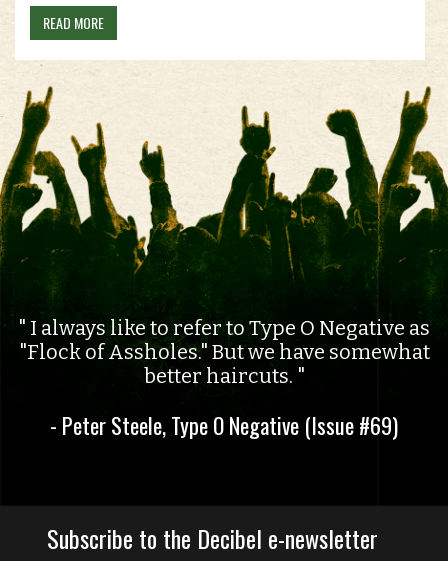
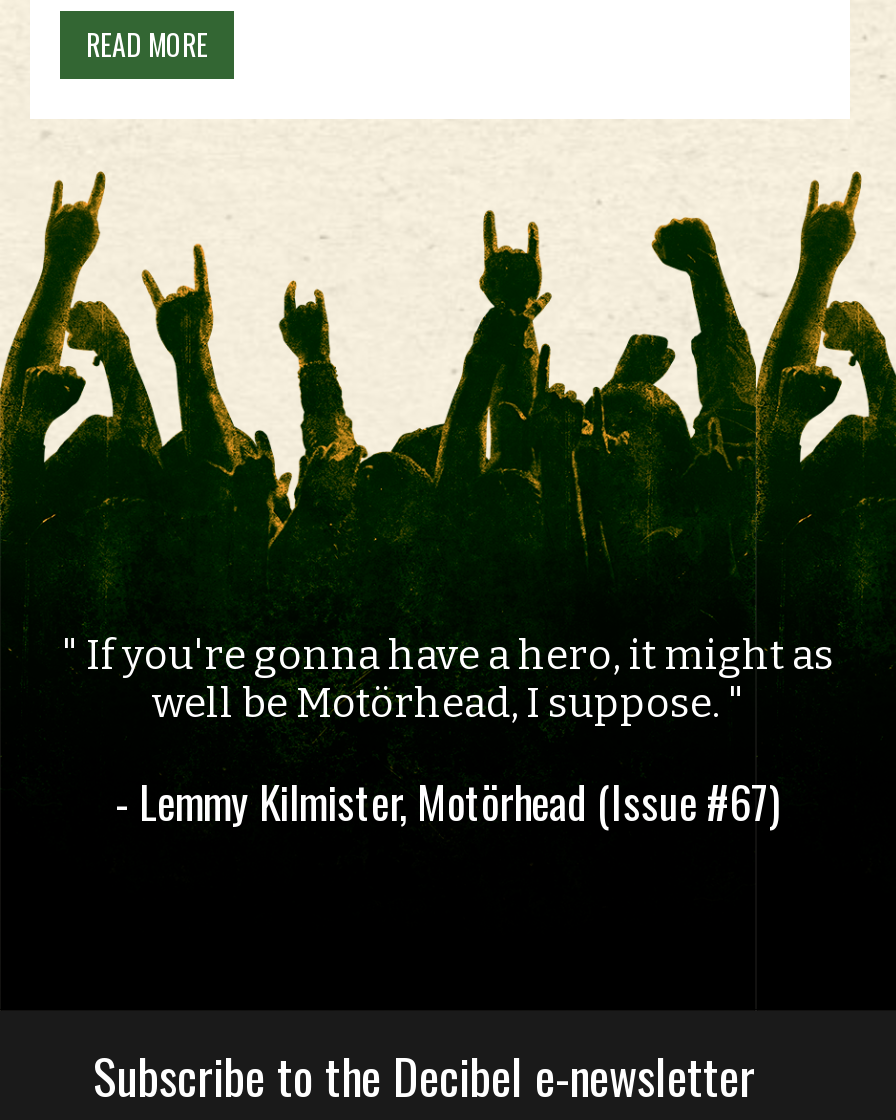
- I always like to refer to Type O Negative as
- "Flock of Assholes." But we have somewhat
- better haircuts.
+ If you're gonna have a hero, it might as
+ well be Motörhead, I suppose.

- - Peter Steele, Type O Negative (Issue #69)
+ - Lemmy Kilmister, Motörhead (Issue #67)
